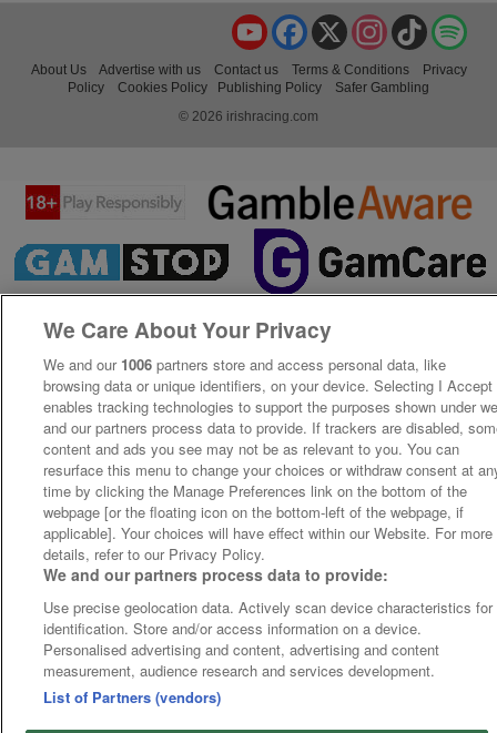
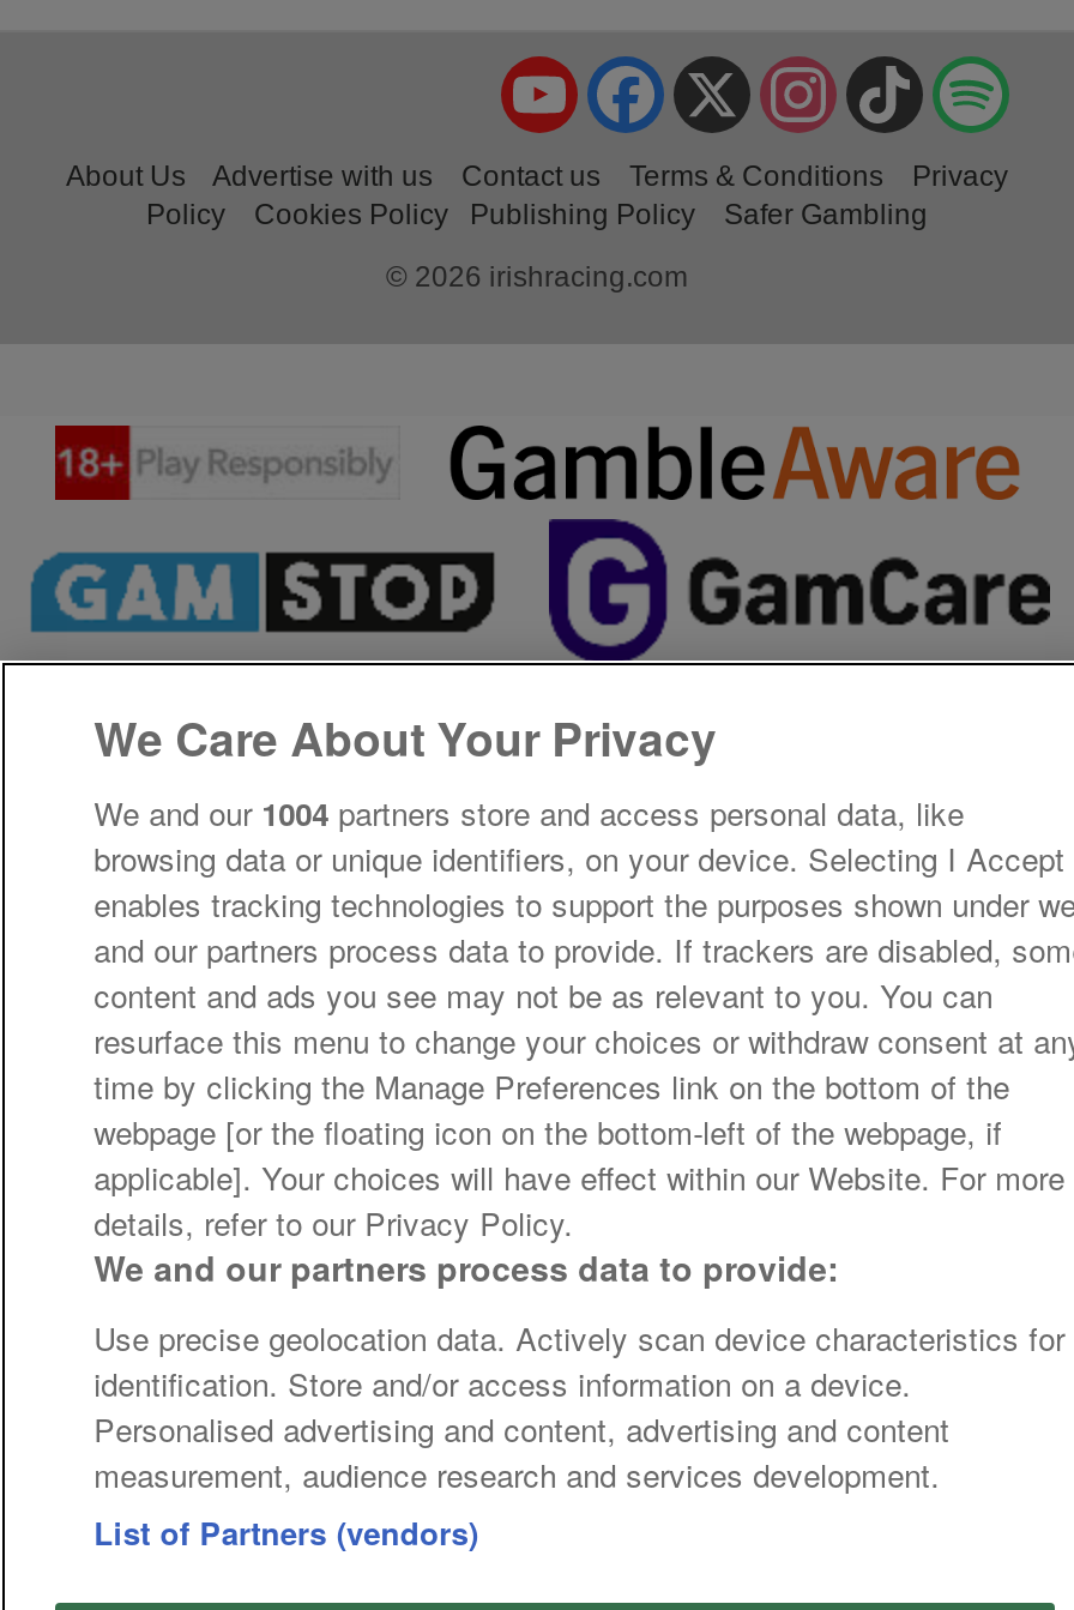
- We and our 1006 partners store and access personal data, like
+ We and our 1004 partners store and access personal data, like
